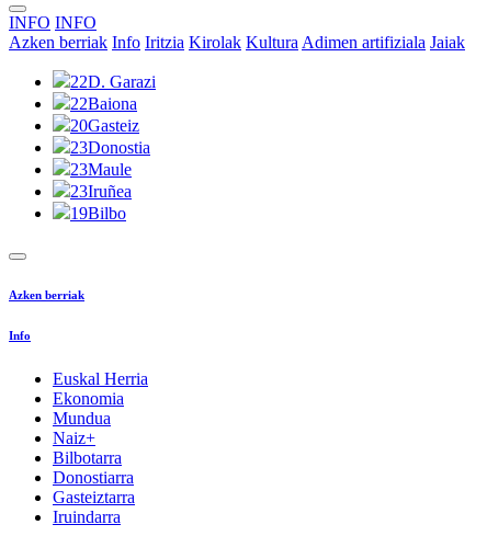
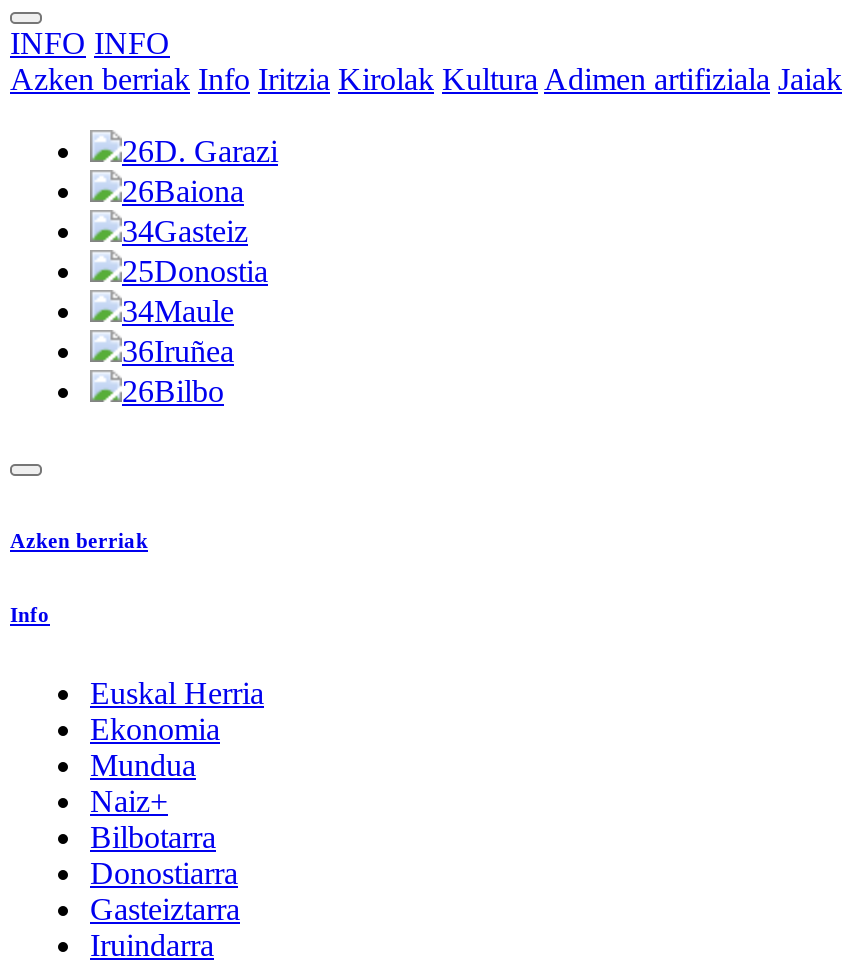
- 22D. Garazi
+ 26D. Garazi

- 22Baiona
+ 26Baiona

- 20Gasteiz
+ 34Gasteiz

- 23Donostia
+ 25Donostia

- 23Maule
+ 34Maule

- 23Iruñea
+ 36Iruñea

- 19Bilbo
+ 26Bilbo
